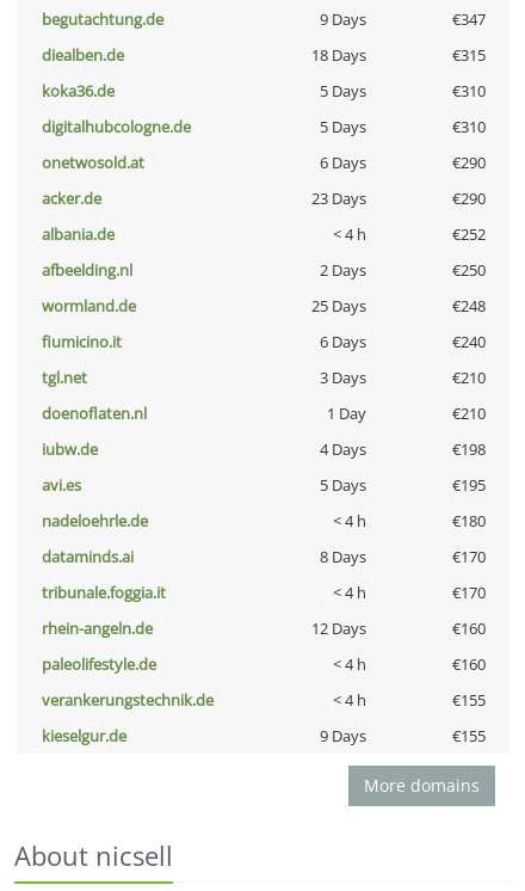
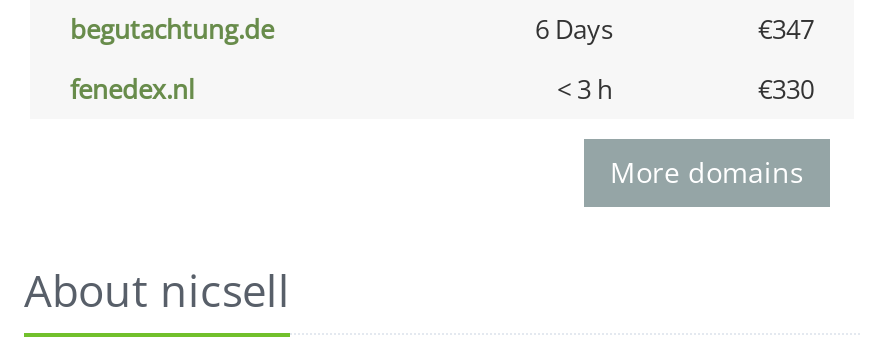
- 9 Days
+ 6 Days

- diealben.de
- 18 Days
- €315
- koka36.de
- 5 Days
- €310
- digitalhubcologne.de
- 5 Days
- €310
- onetwosold.at
- 6 Days
- €290
- acker.de
- 23 Days
- €290
- albania.de
- < 4 h
- €252
- afbeelding.nl
- 2 Days
- €250
- wormland.de
- 25 Days
- €248
- fiumicino.it
- 6 Days
- €240
- tgl.net
- 3 Days
- €210
- doenoflaten.nl
- 1 Day
- €210
- iubw.de
- 4 Days
- €198
- avi.es
- 5 Days
- €195
- nadeloehrle.de
- < 4 h
- €180
- dataminds.ai
- 8 Days
- €170
- tribunale.foggia.it
- < 4 h
- €170
- rhein-angeln.de
- 12 Days
- €160
- paleolifestyle.de
- < 4 h
- €160
- verankerungstechnik.de
- < 4 h
- €155
- kieselgur.de
- 9 Days
- €155
+ fenedex.nl
+ < 3 h
+ €330
